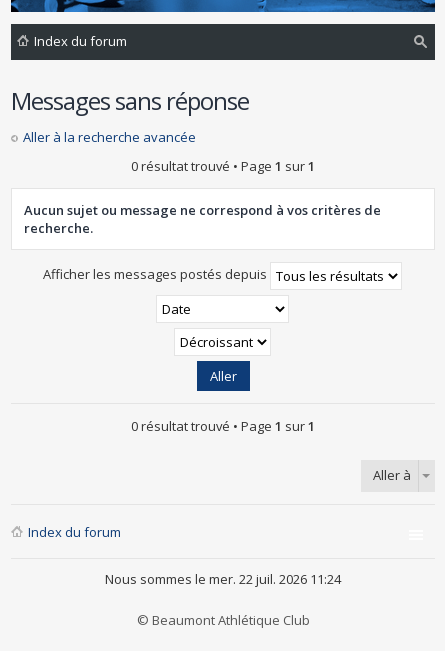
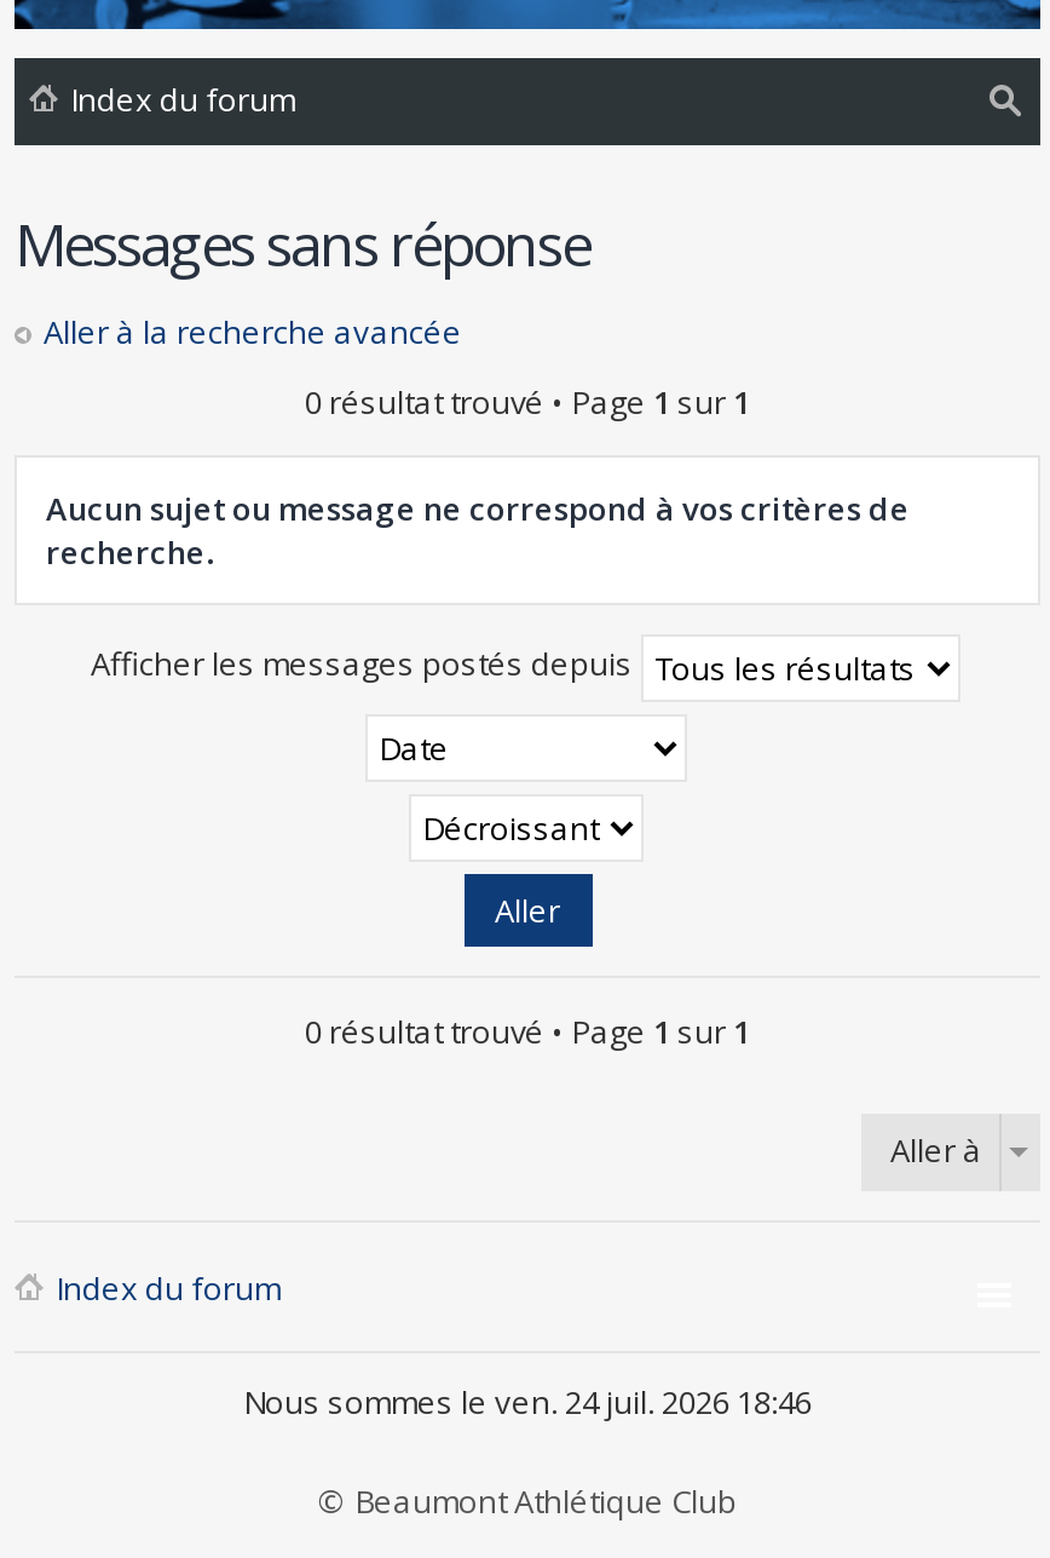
- Nous sommes le mer. 22 juil. 2026 11:24
+ Nous sommes le ven. 24 juil. 2026 18:46
